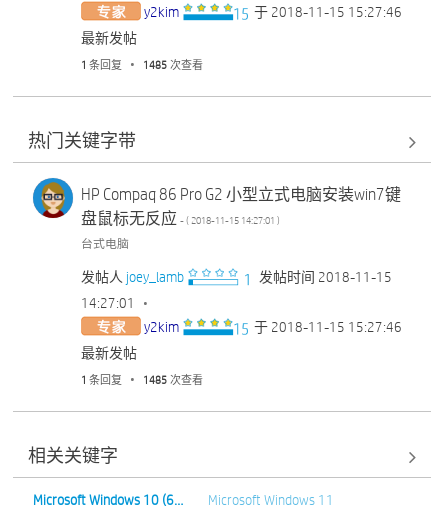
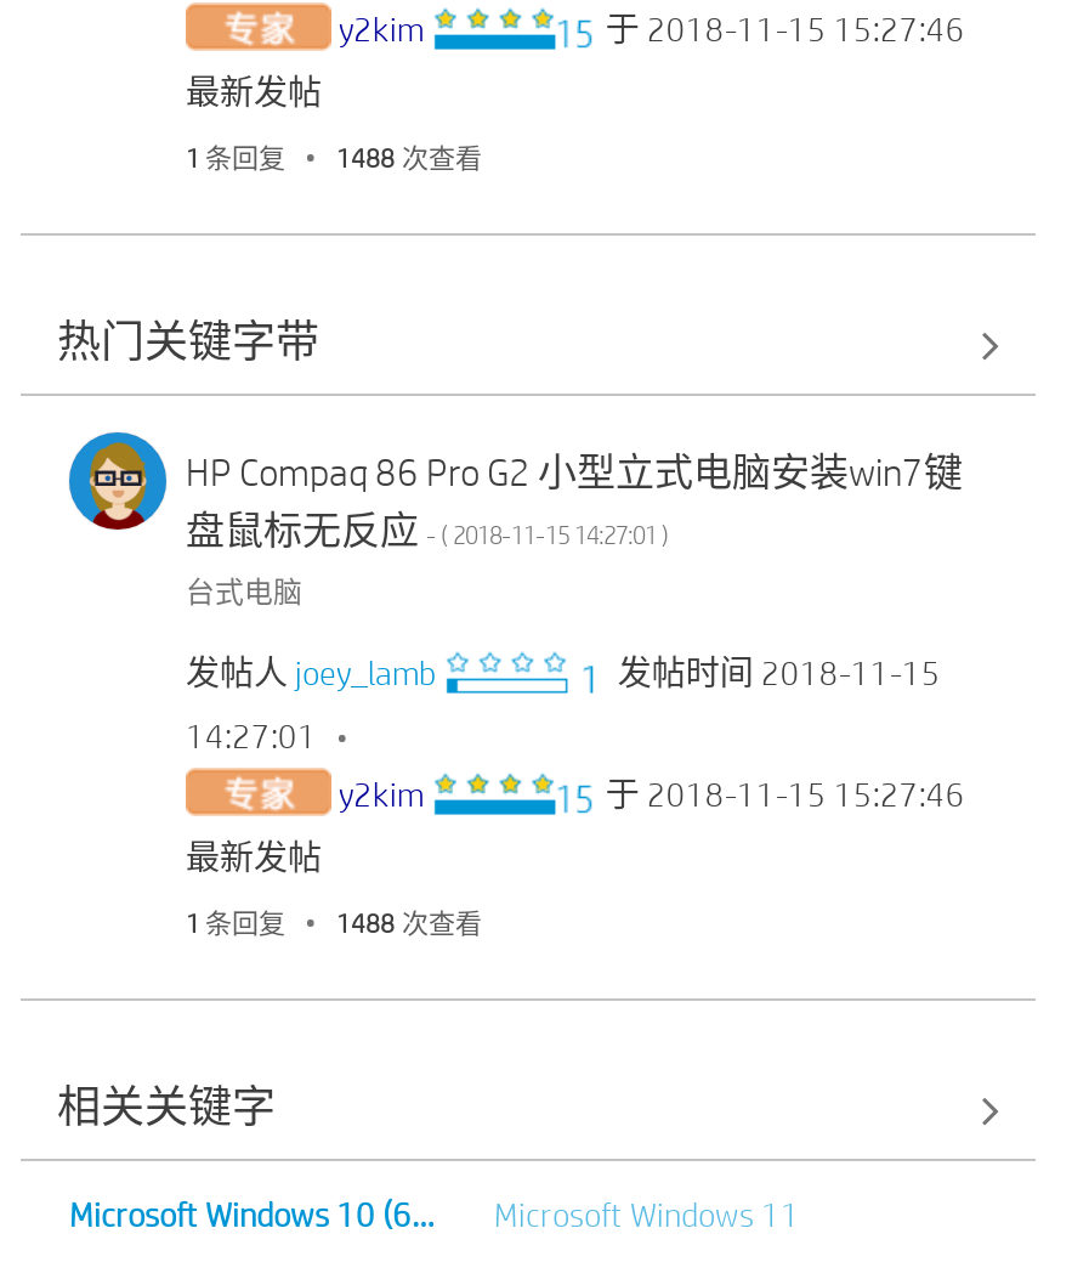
- 1条回复 1485 次查看
+ 1条回复 1488 次查看

- 1条回复 1485 次查看
+ 1条回复 1488 次查看
